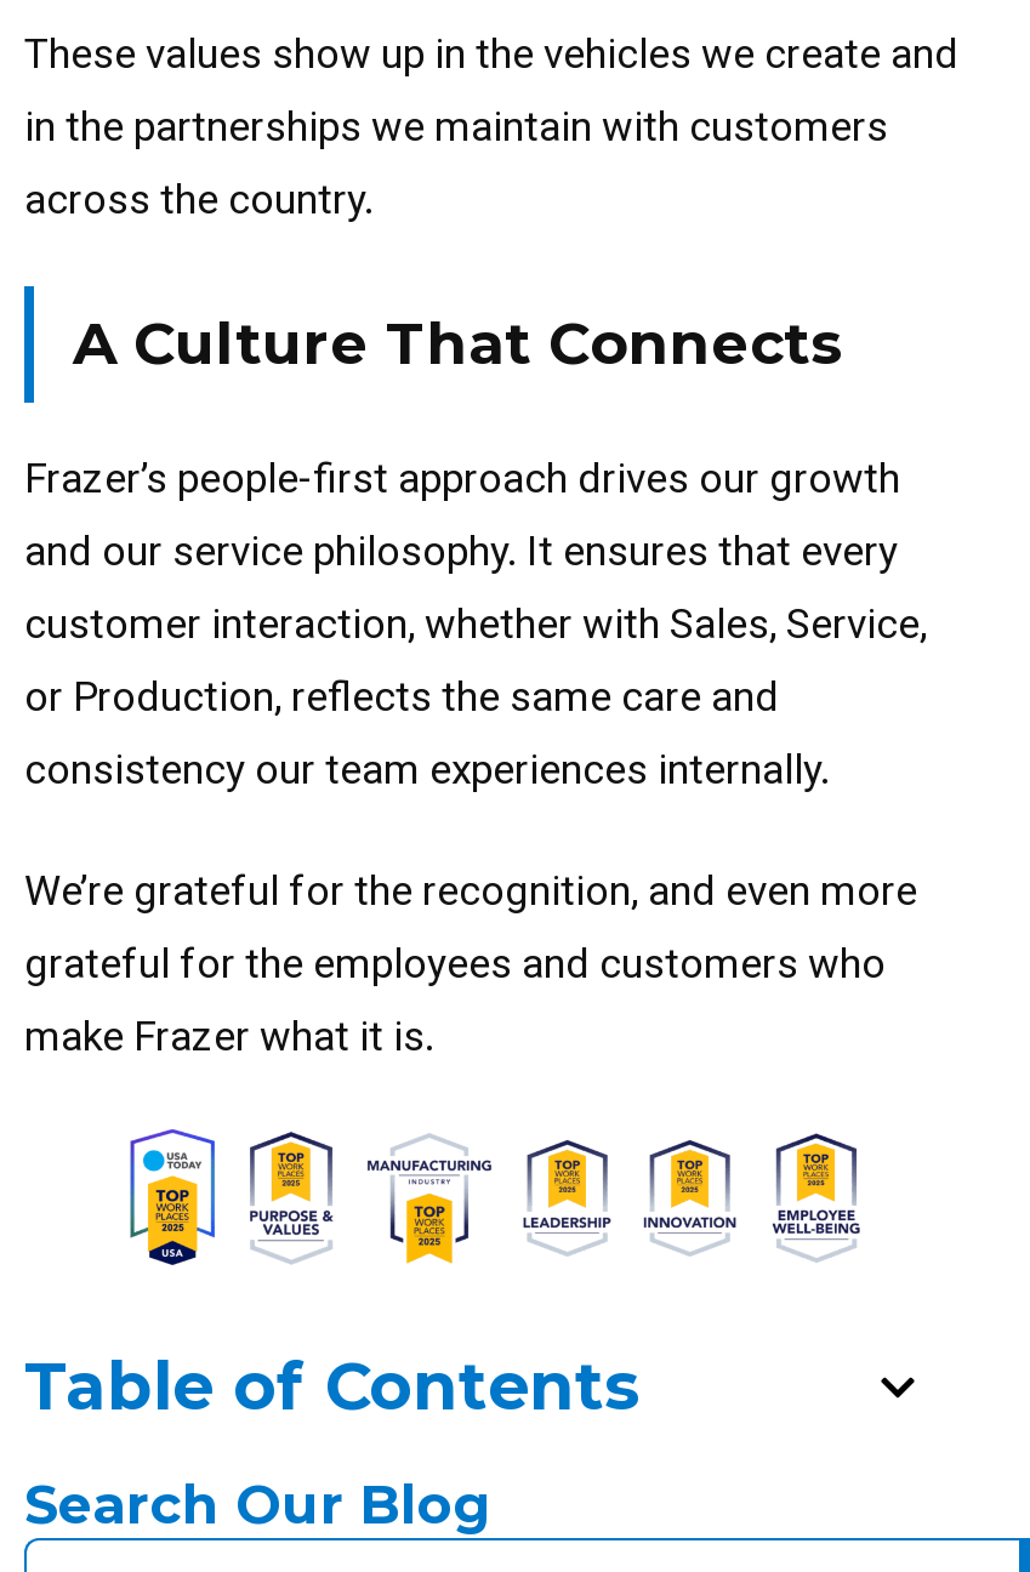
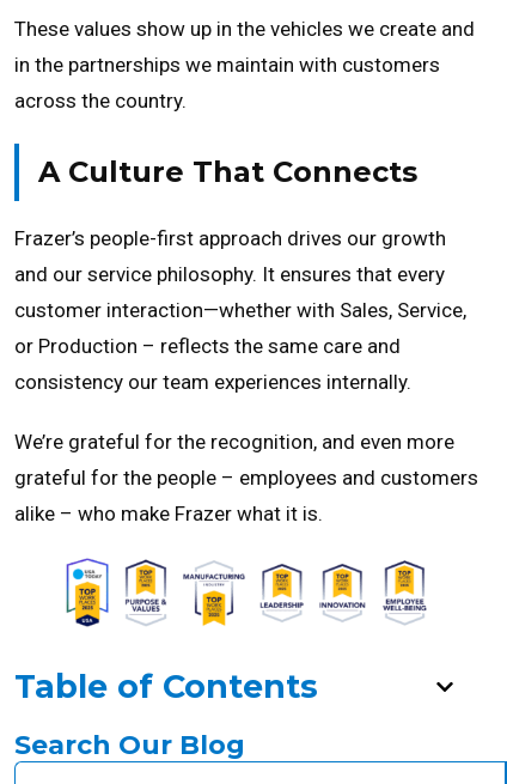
- customer interaction, whether with Sales, Service,
+ customer interaction—whether with Sales, Service,

- or Production, reflects the same care and
+ or Production – reflects the same care and

- grateful for the employees and customers who
+ grateful for the people – employees and customers

- make Frazer what it is.
+ alike – who make Frazer what it is.
